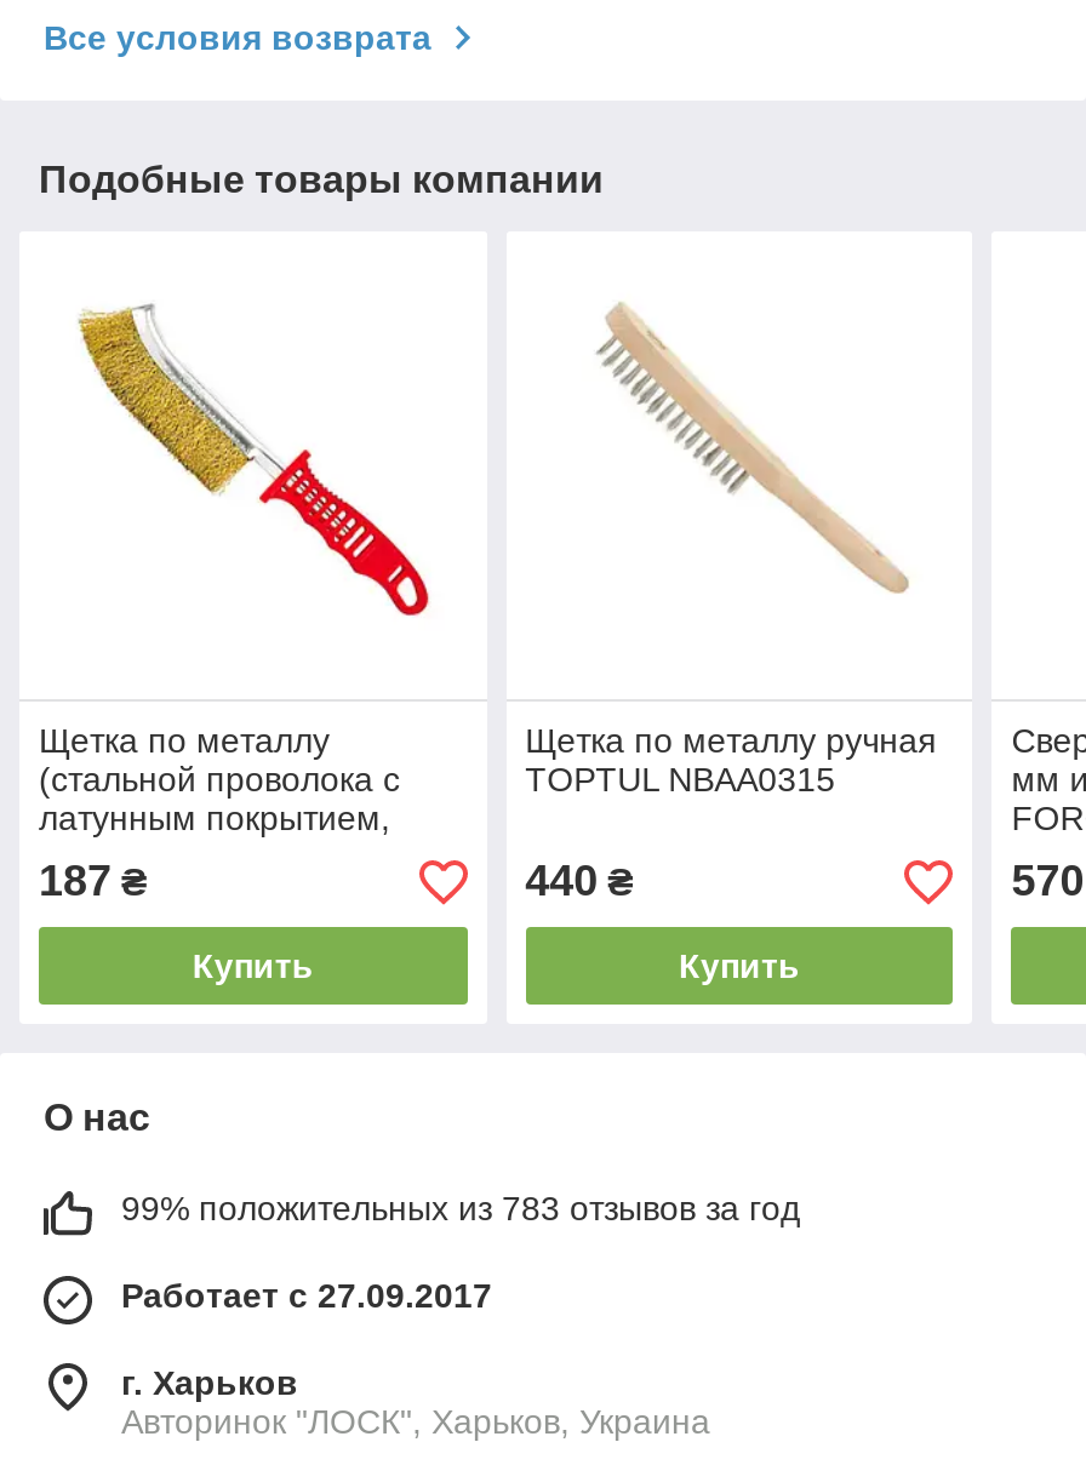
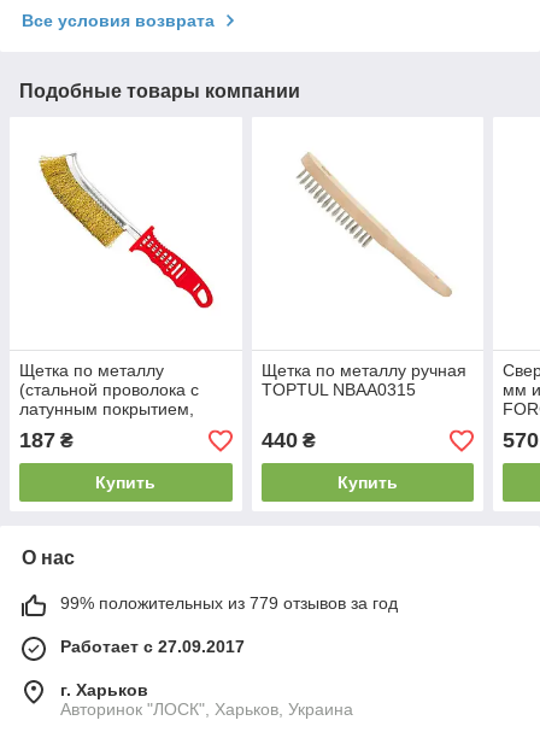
- 99% положительных из 783 отзывов за год
+ 99% положительных из 779 отзывов за год
